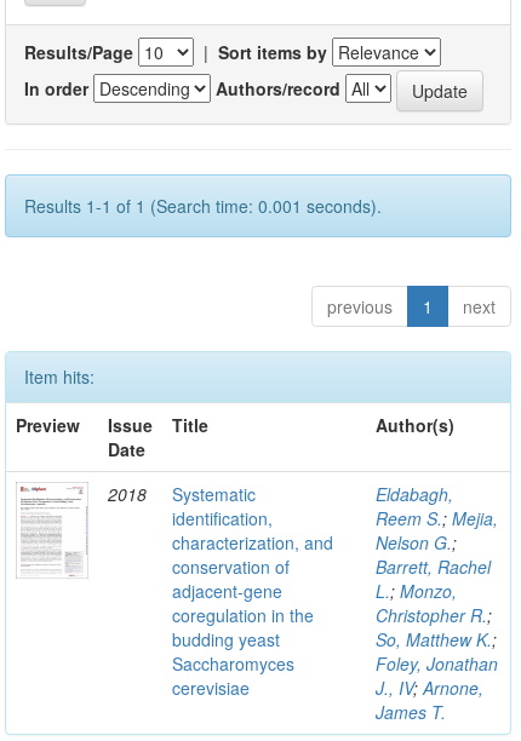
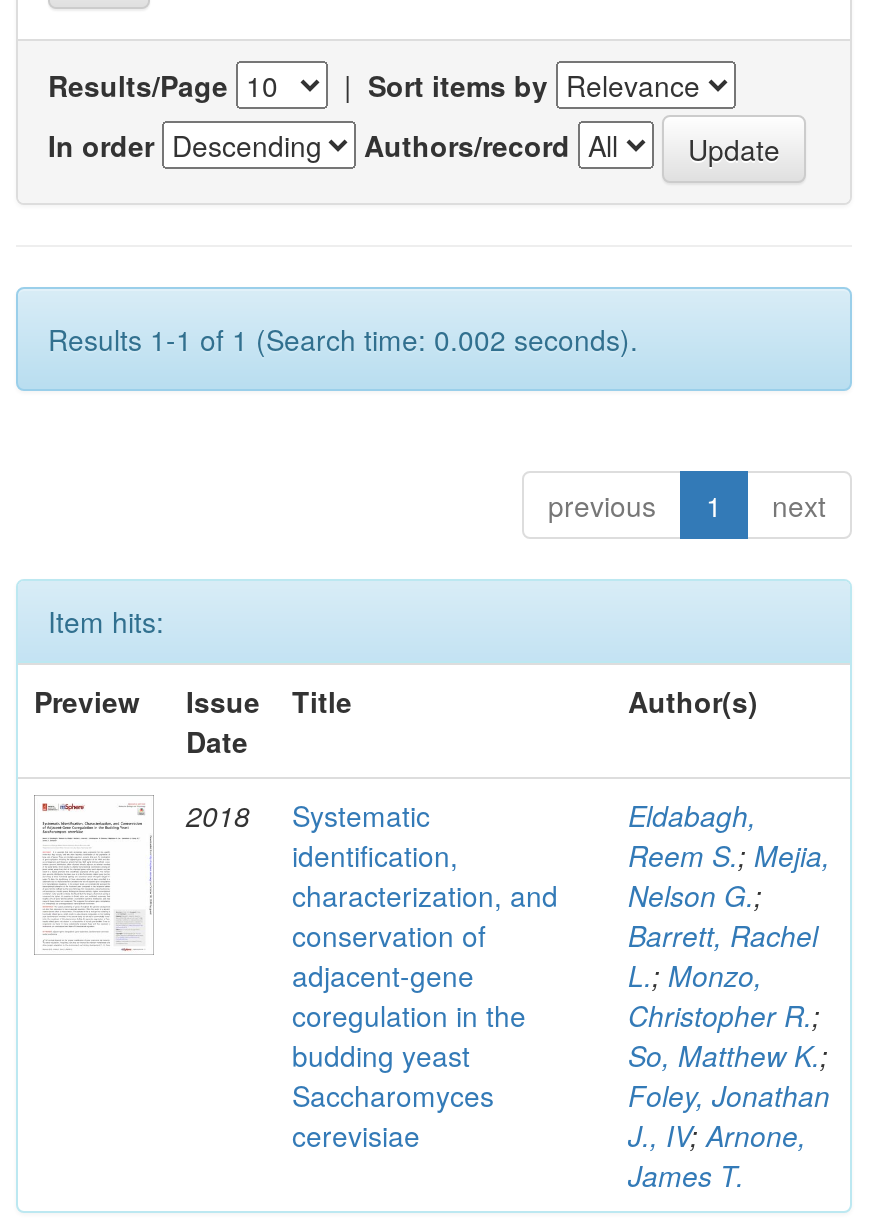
- Results 1-1 of 1 (Search time: 0.001 seconds).
+ Results 1-1 of 1 (Search time: 0.002 seconds).
